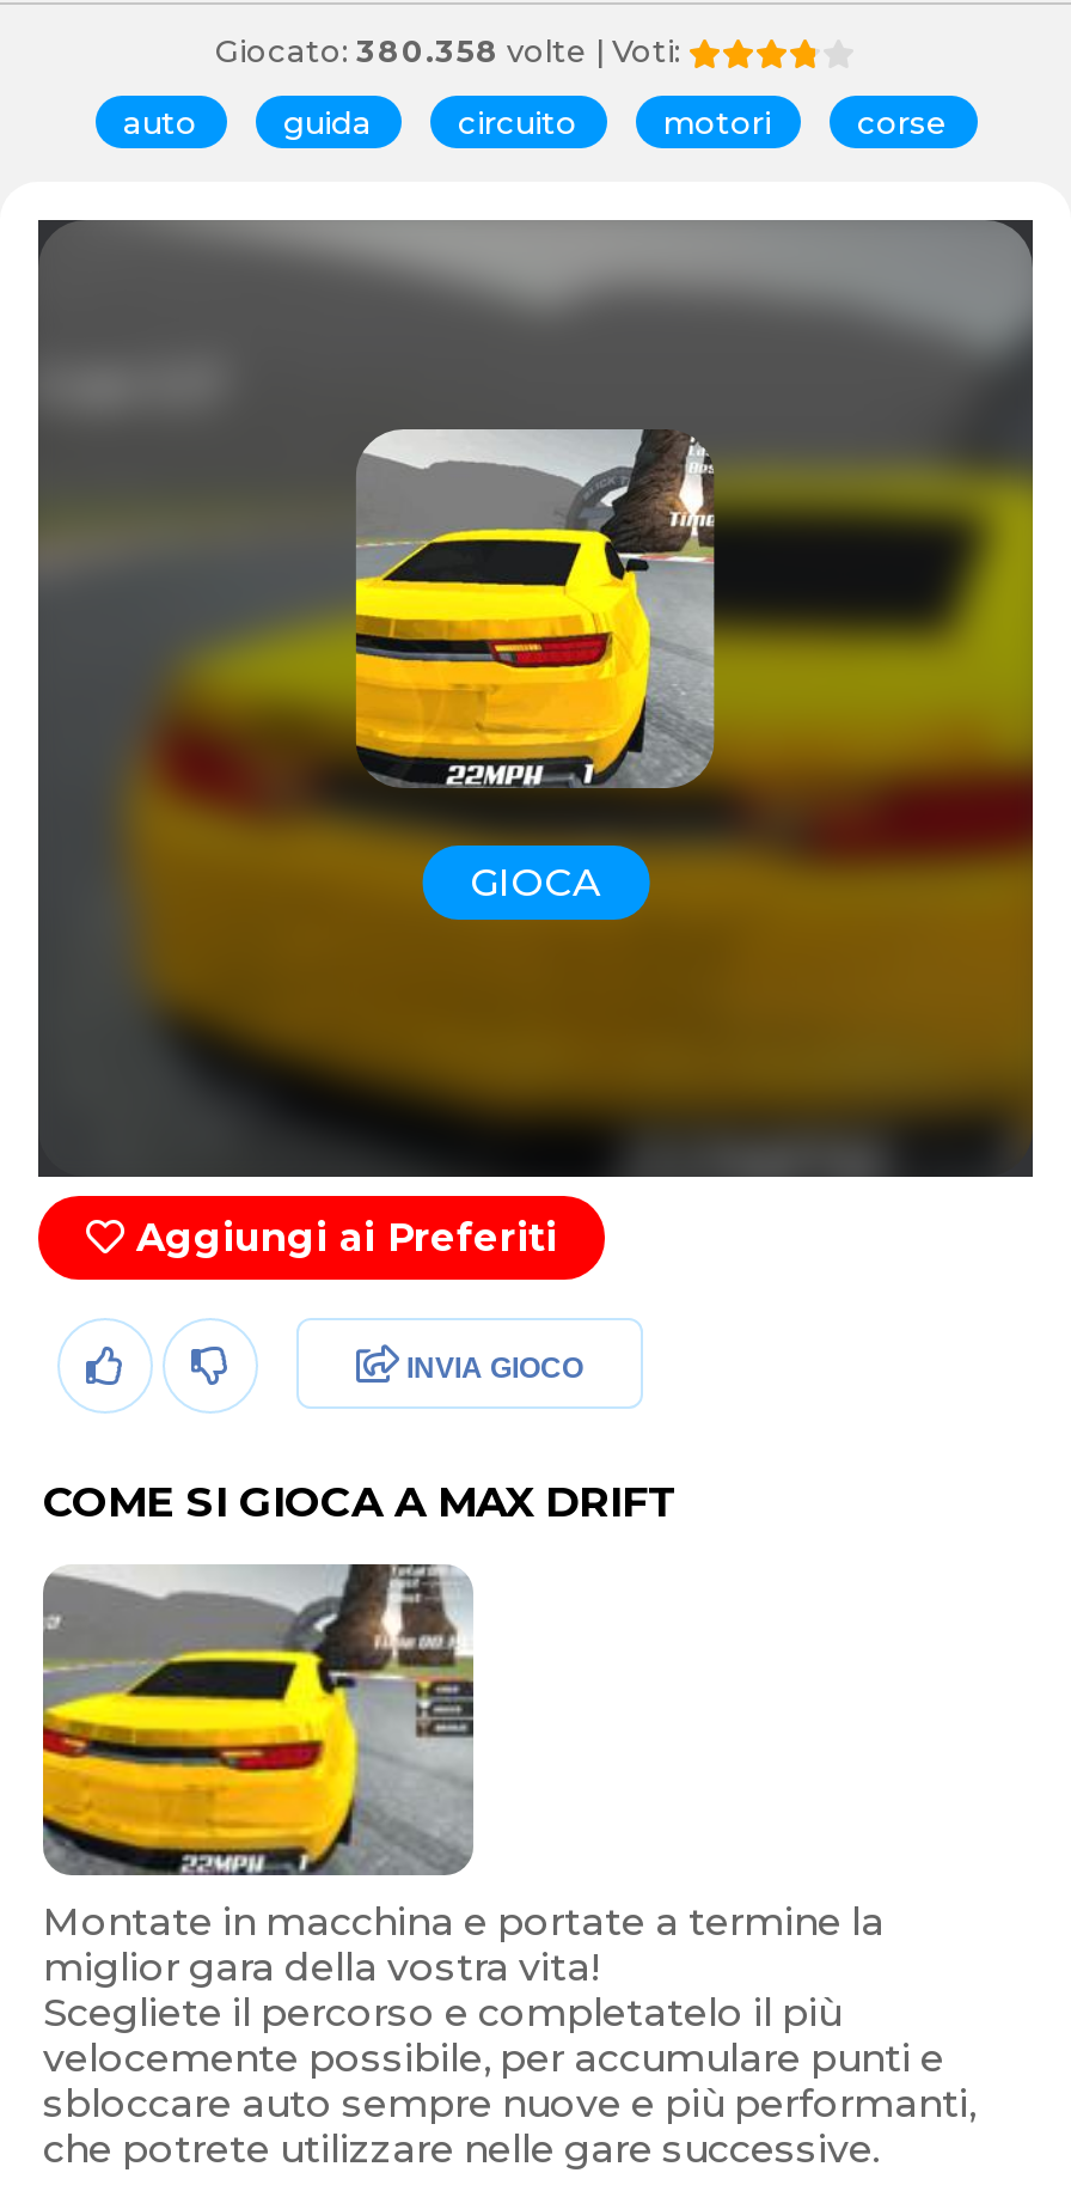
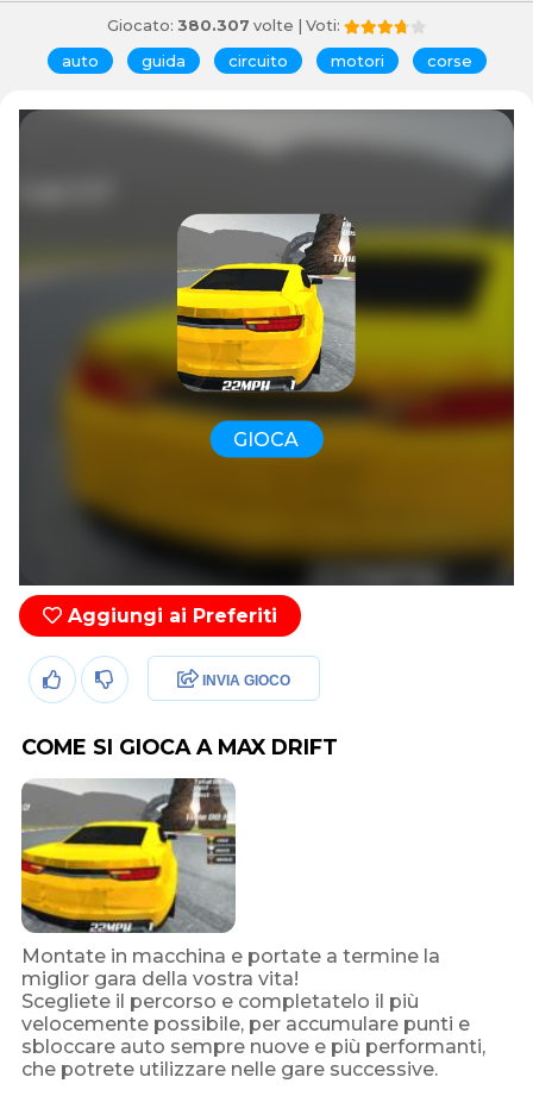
- Giocato: 380.358
+ Giocato: 380.307
